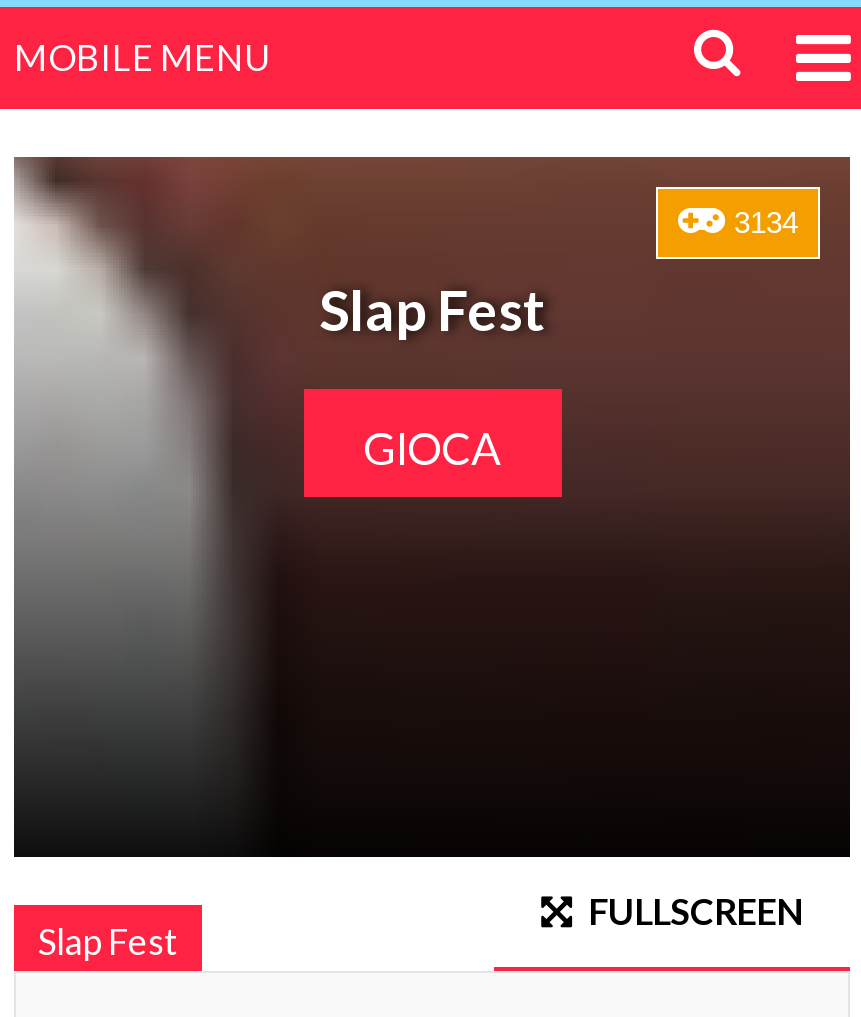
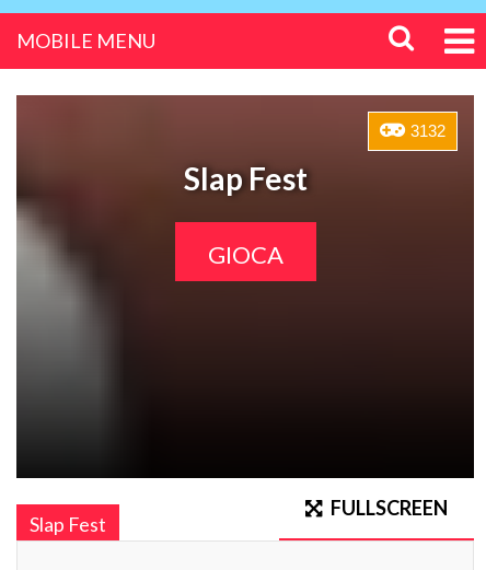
- [image]
+ [image]

- 3134
+ 3132
